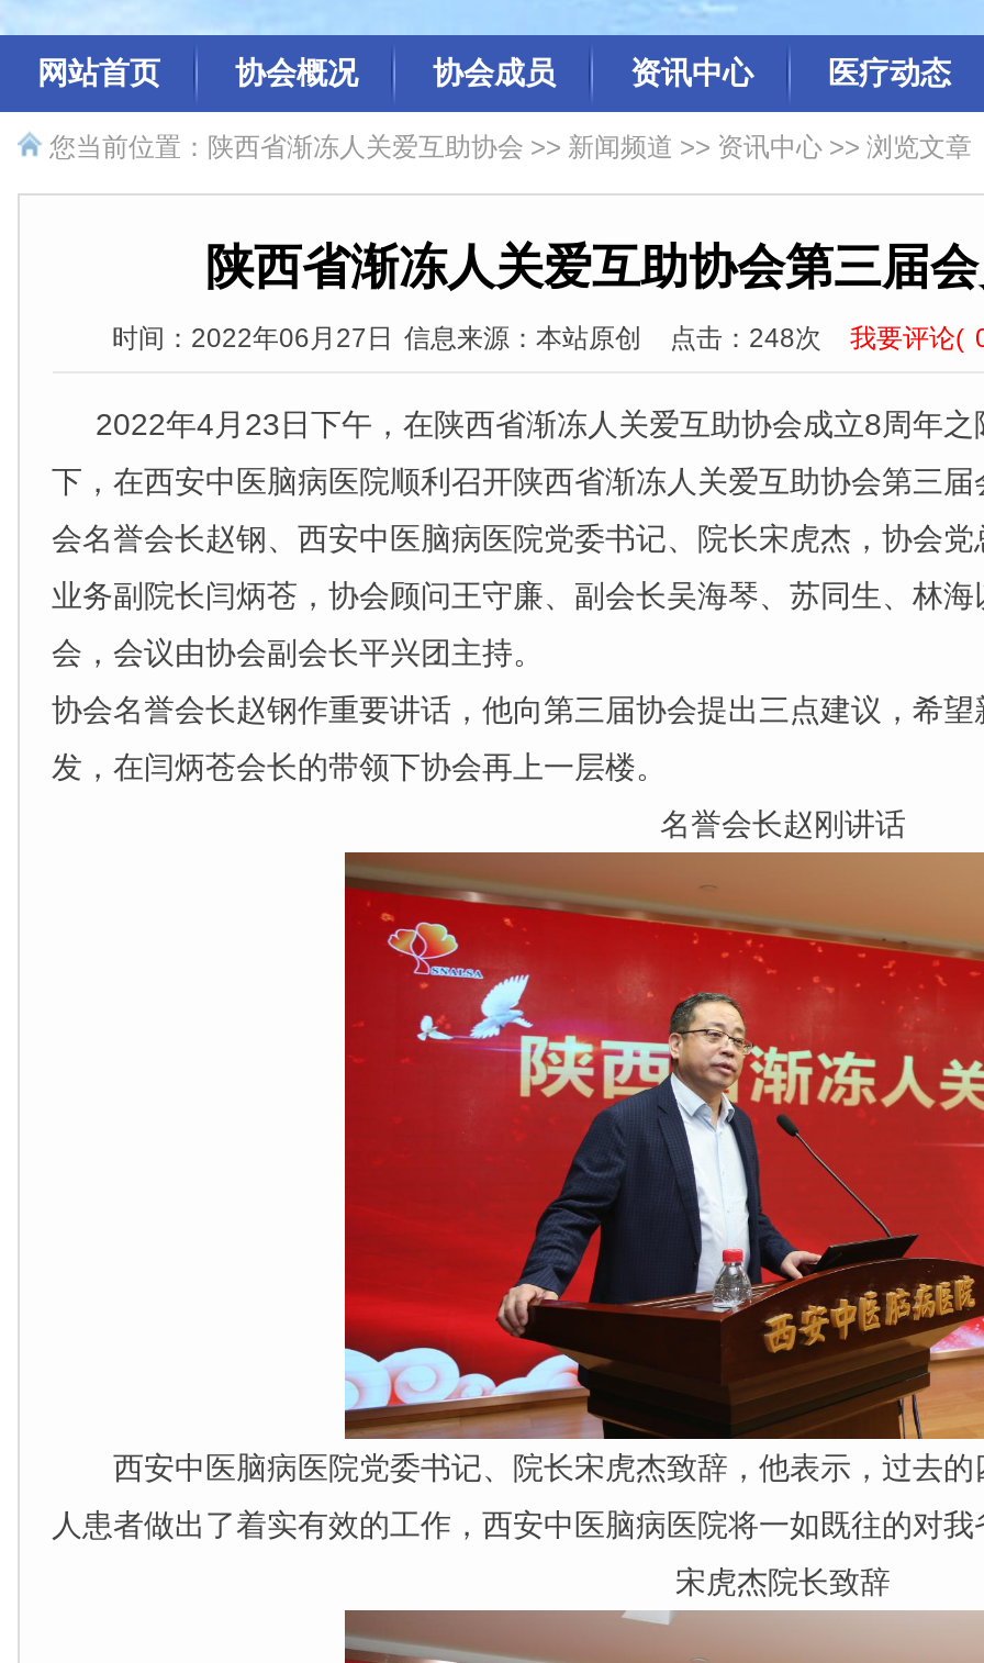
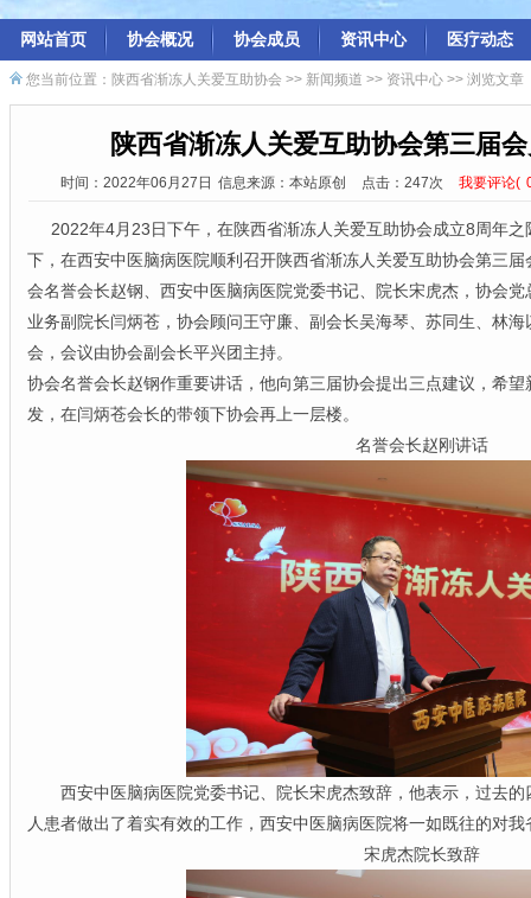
- 点击：248次
+ 点击：247次
